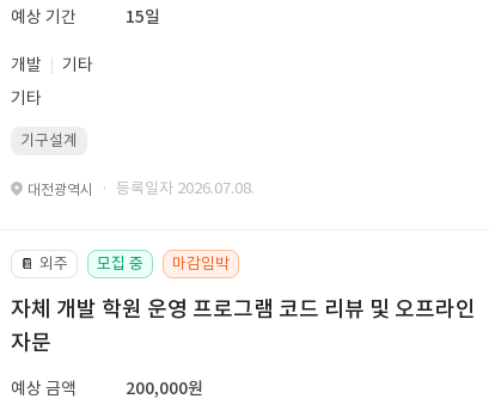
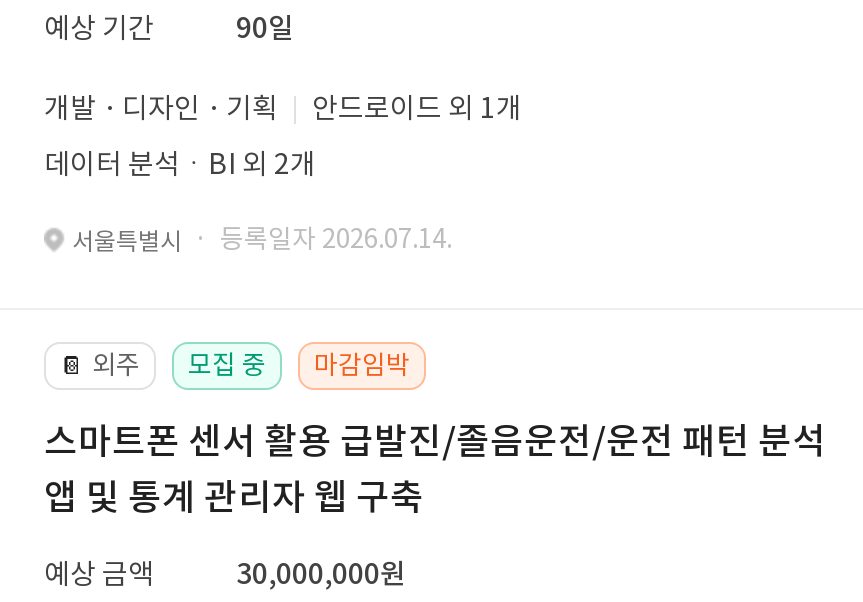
- 15일
- 개발
- 기타
- 기타
- 기구설계
- 대전광역시 · 등록일자 2026.07.08.
+ 90일
+ 개발 · 디자인 · 기획
+ 안드로이드 외 1개
+ 데이터 분석ㆍBI 외 2개
+ 서울특별시 · 등록일자 2026.07.14.

- 자체 개발 학원 운영 프로그램 코드 리뷰 및 오프라인
- 자문
+ 스마트폰 센서 활용 급발진/졸음운전/운전 패턴 분석
+ 앱 및 통계 관리자 웹 구축

- 200,000원
+ 30,000,000원
